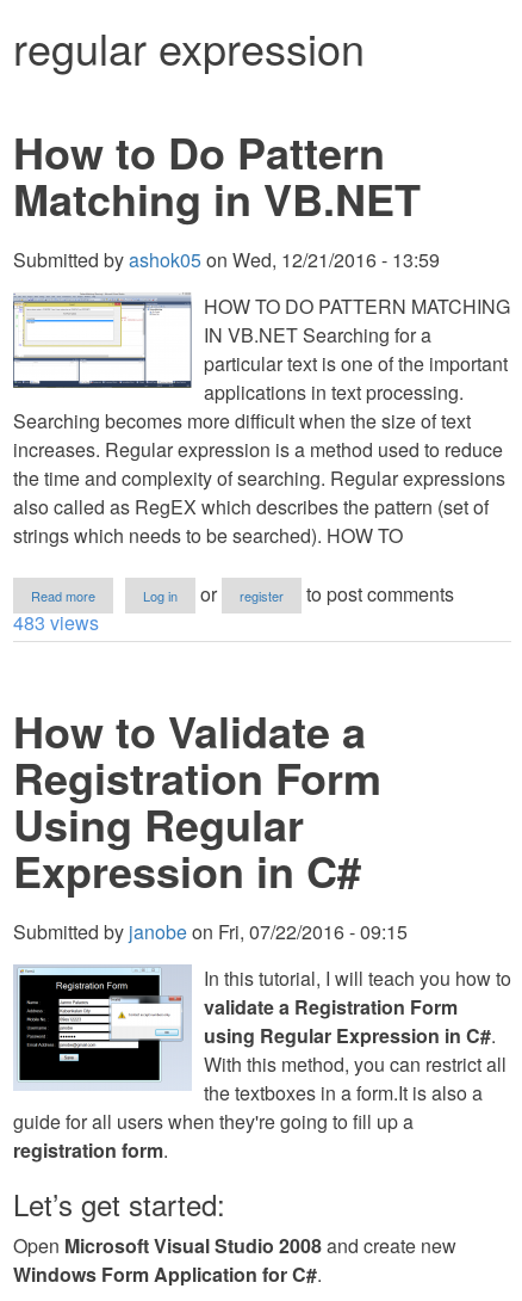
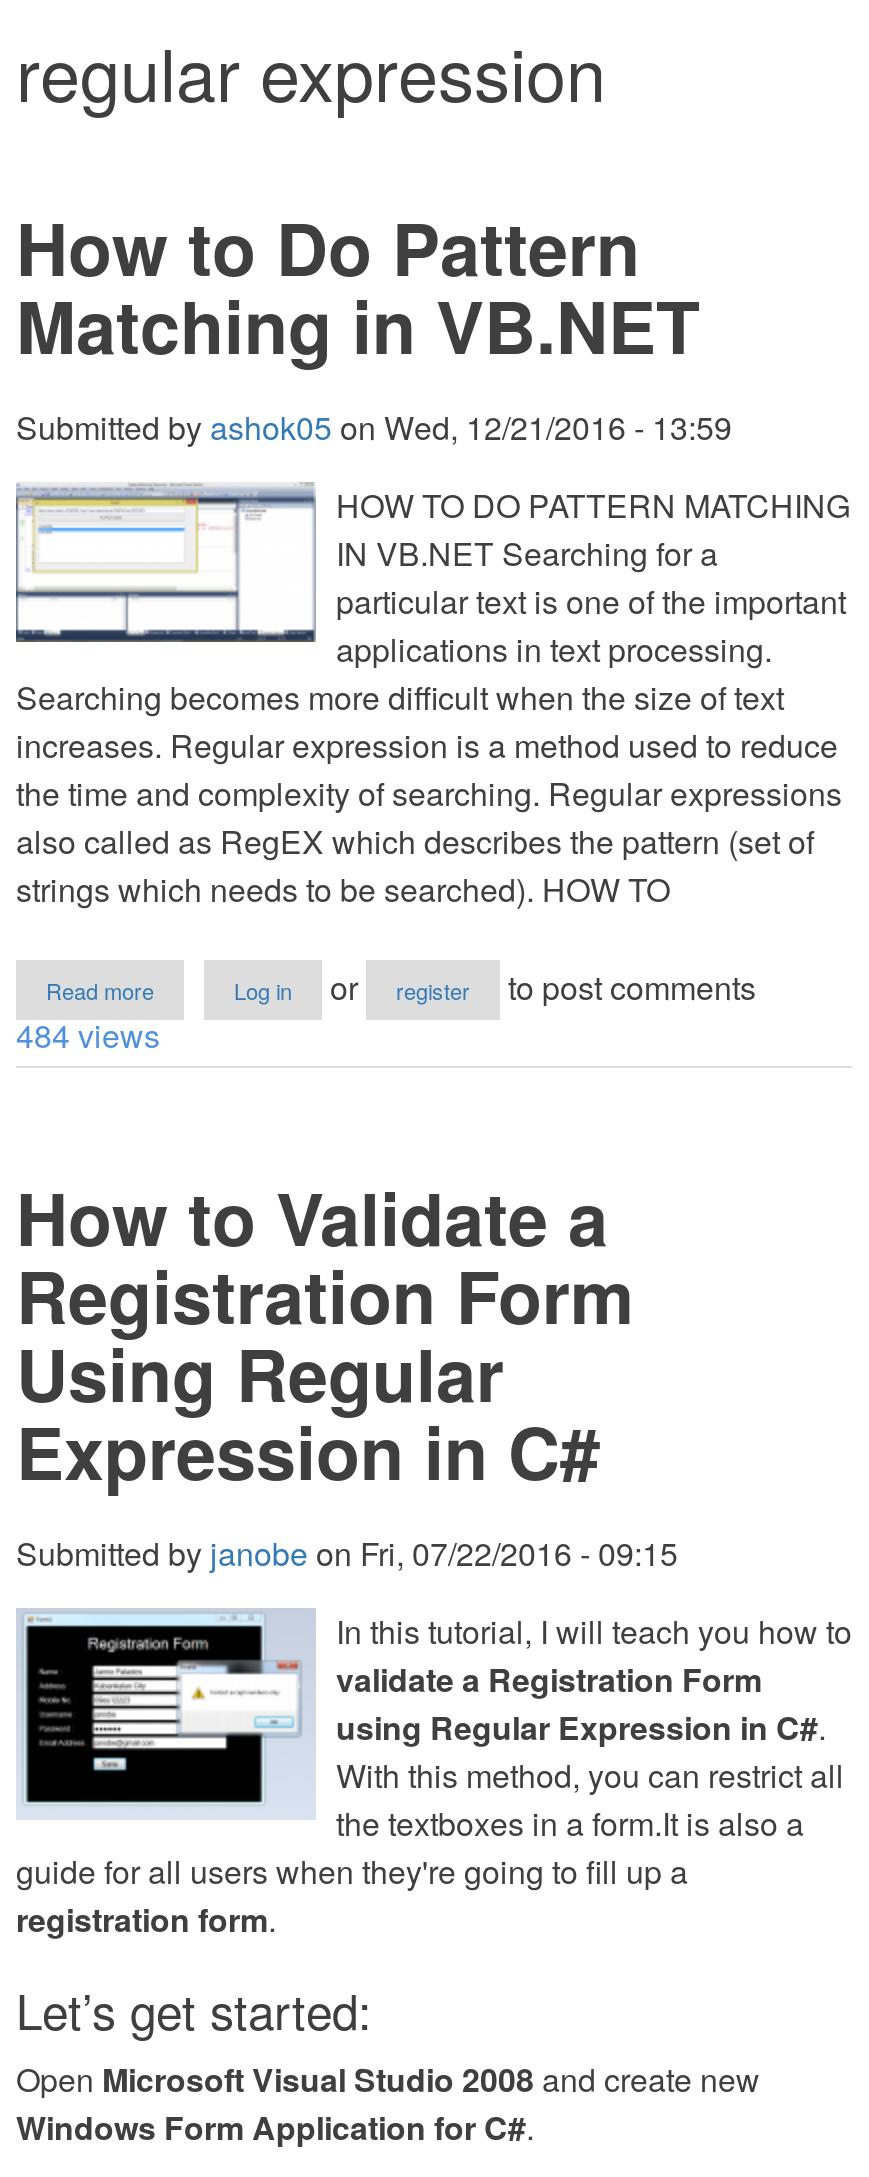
- 483 views
+ 484 views
